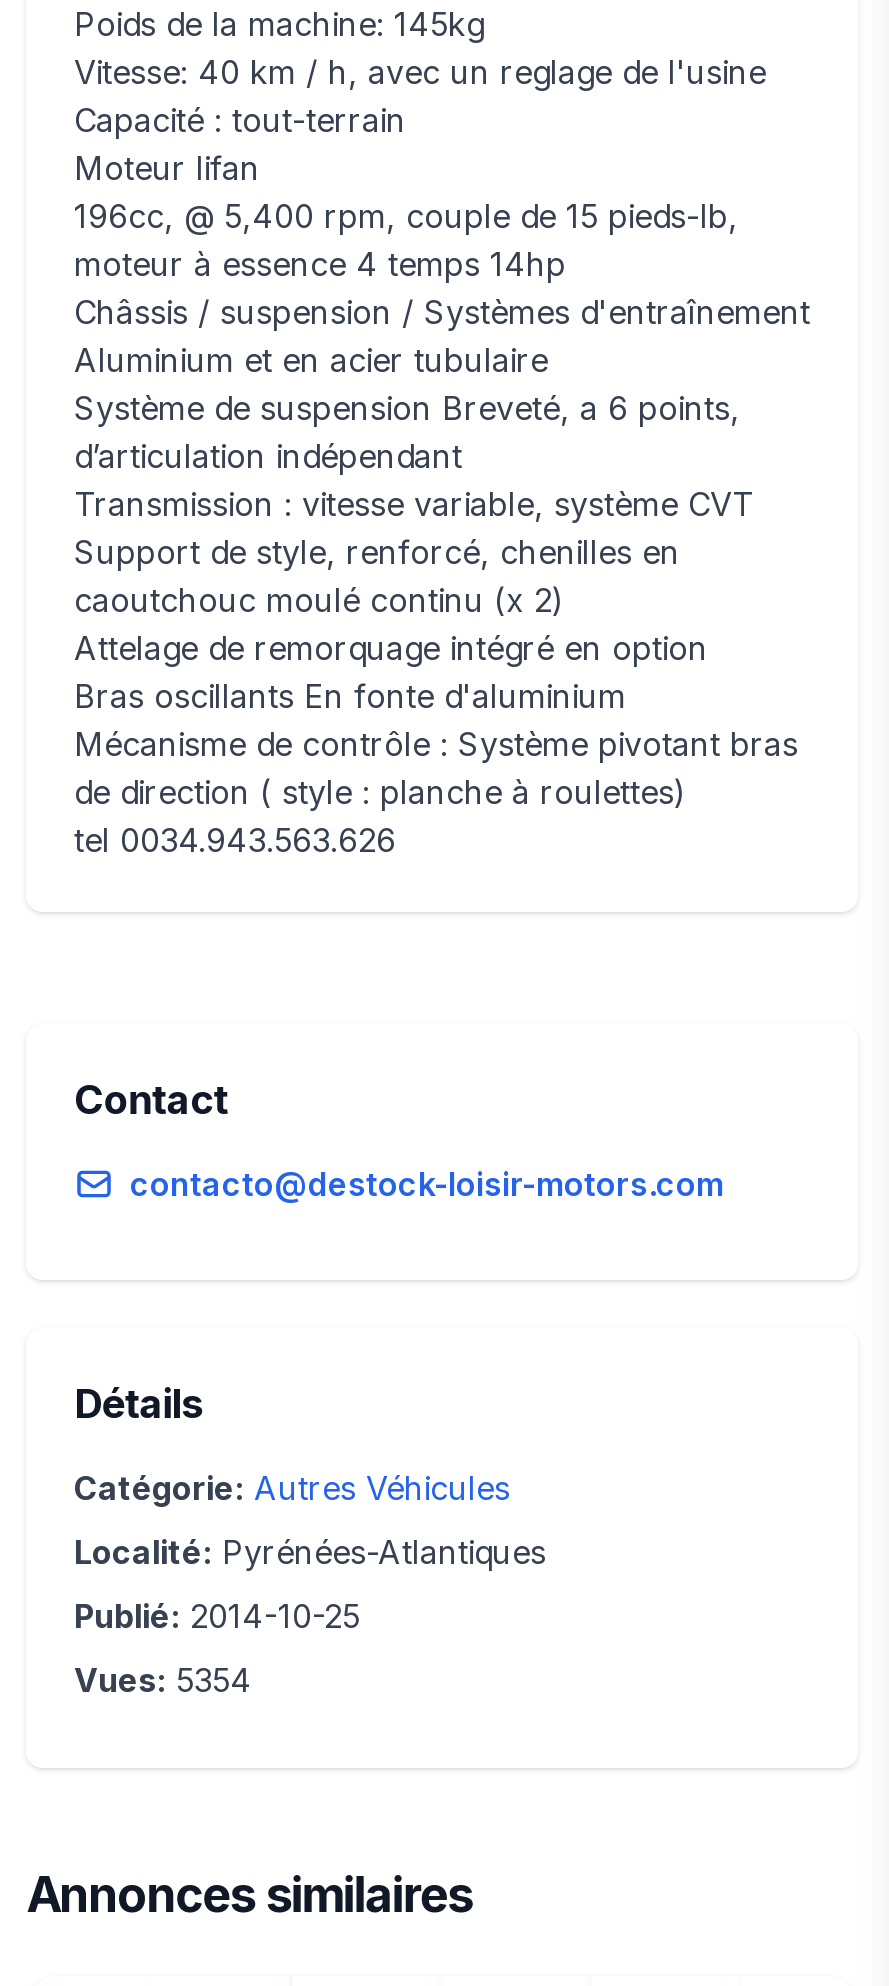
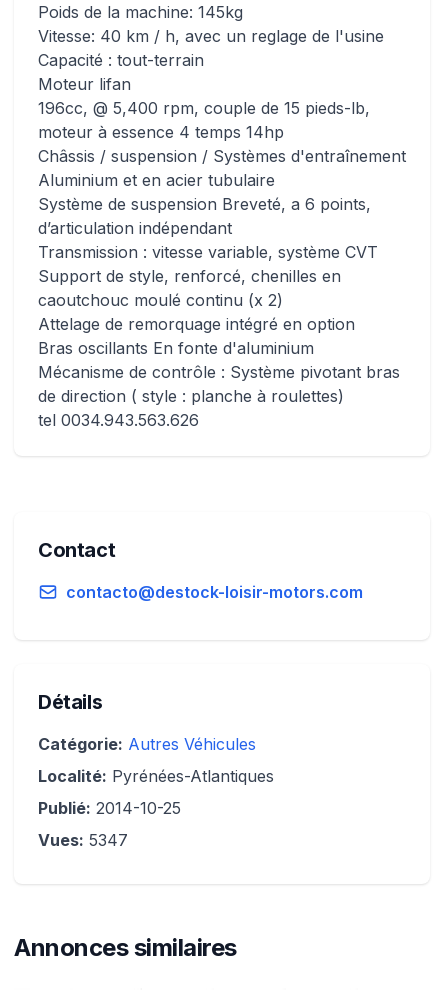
- Vues: 5354
+ Vues: 5347
